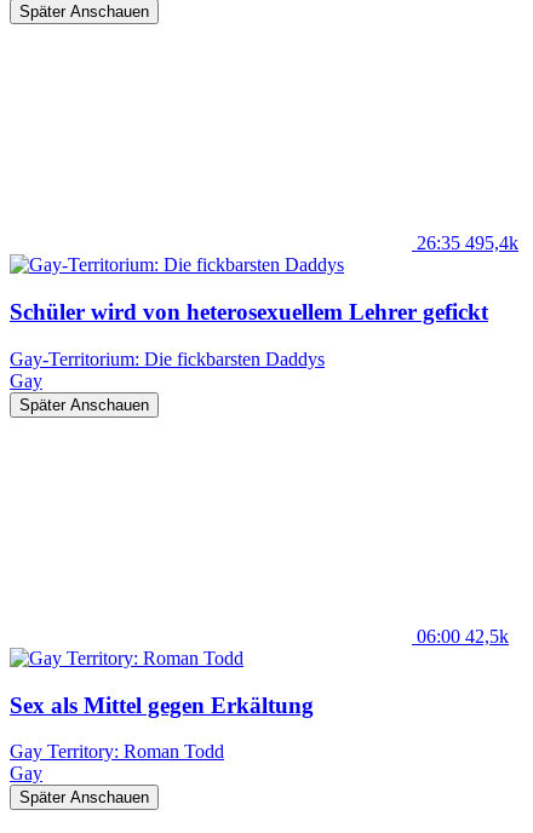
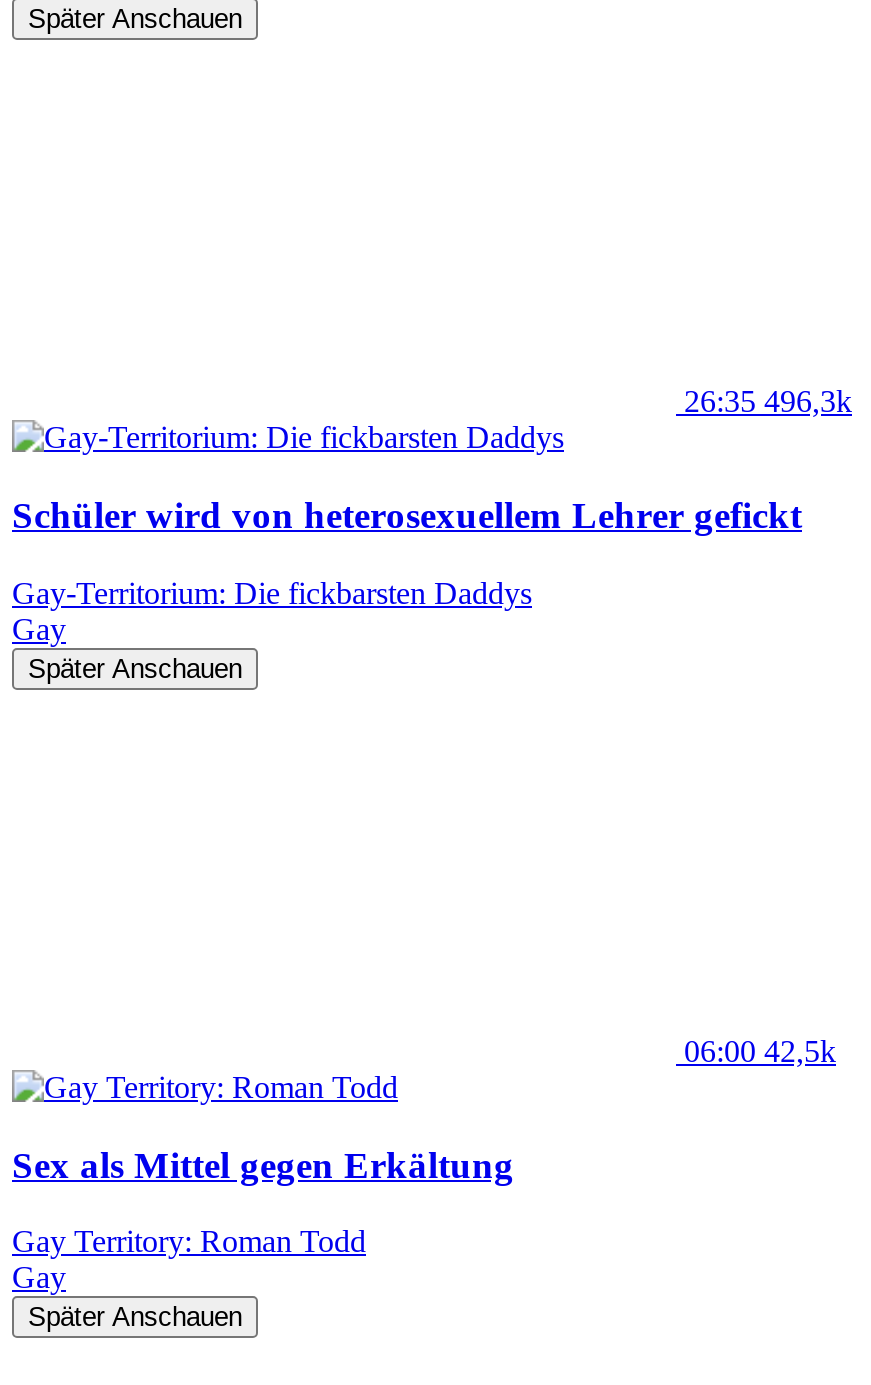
- 26:35 495,4k
+ 26:35 496,3k
